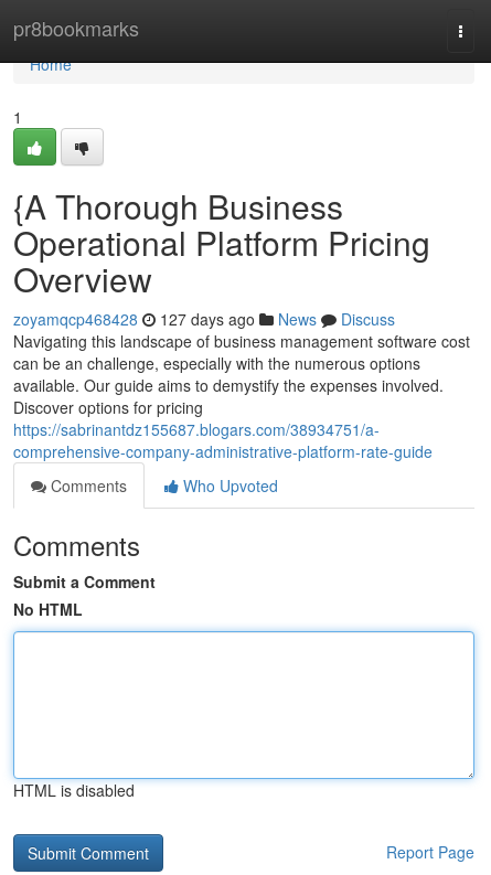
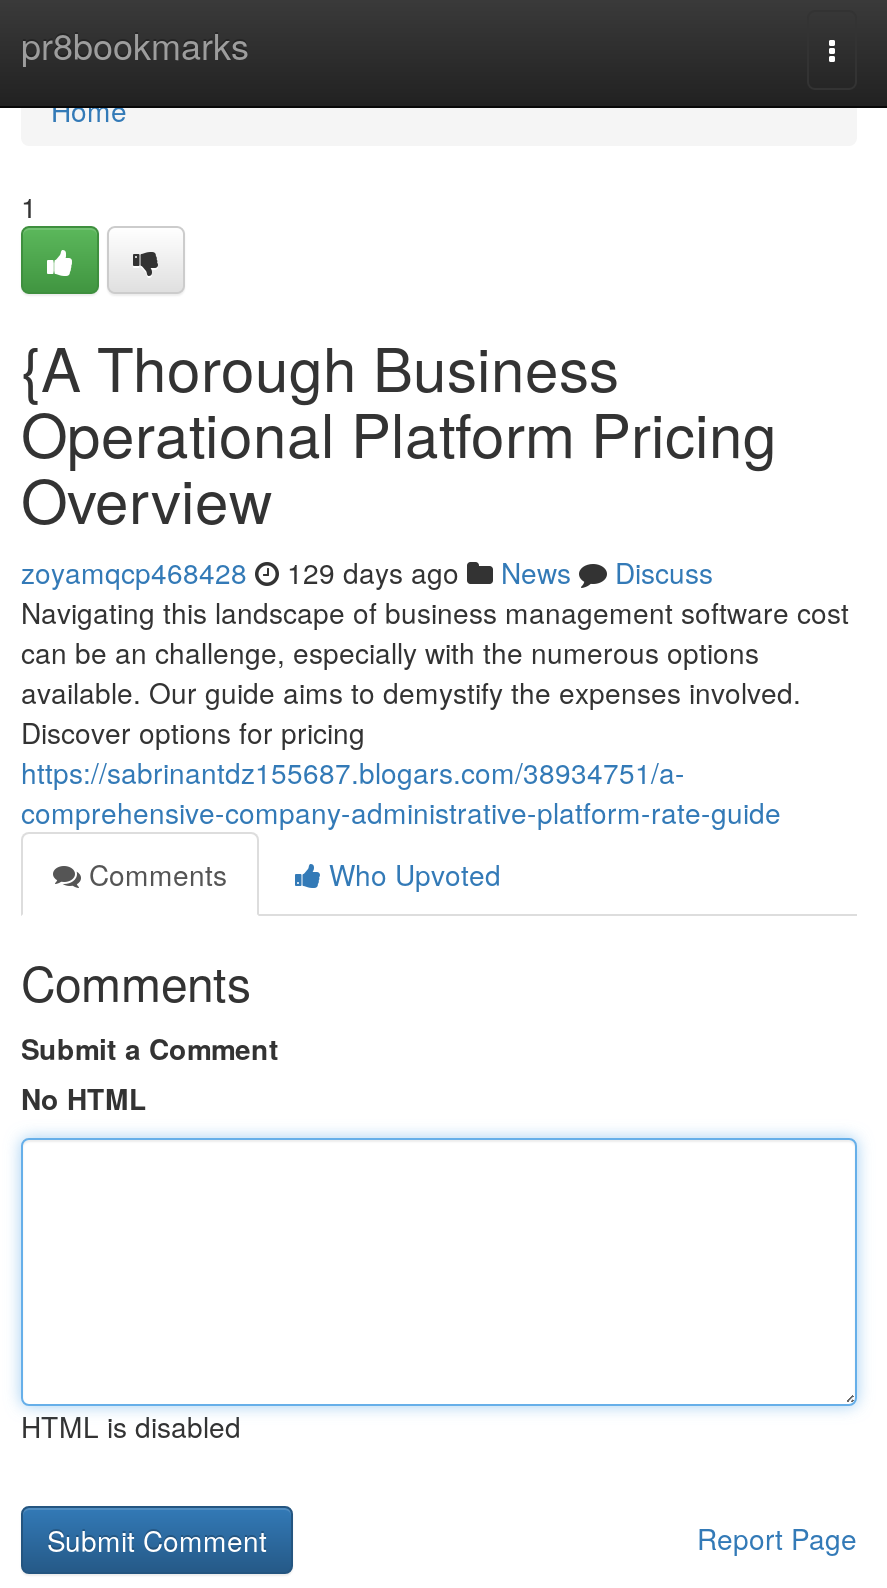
- zoyamqcp468428 127 days ago News Discuss
+ zoyamqcp468428 129 days ago News Discuss
